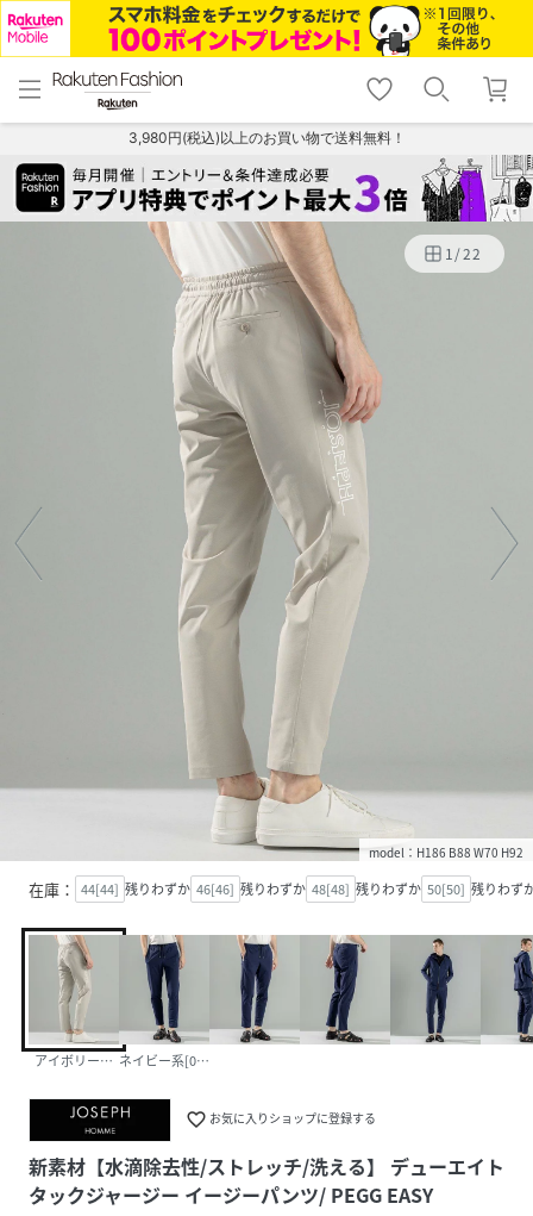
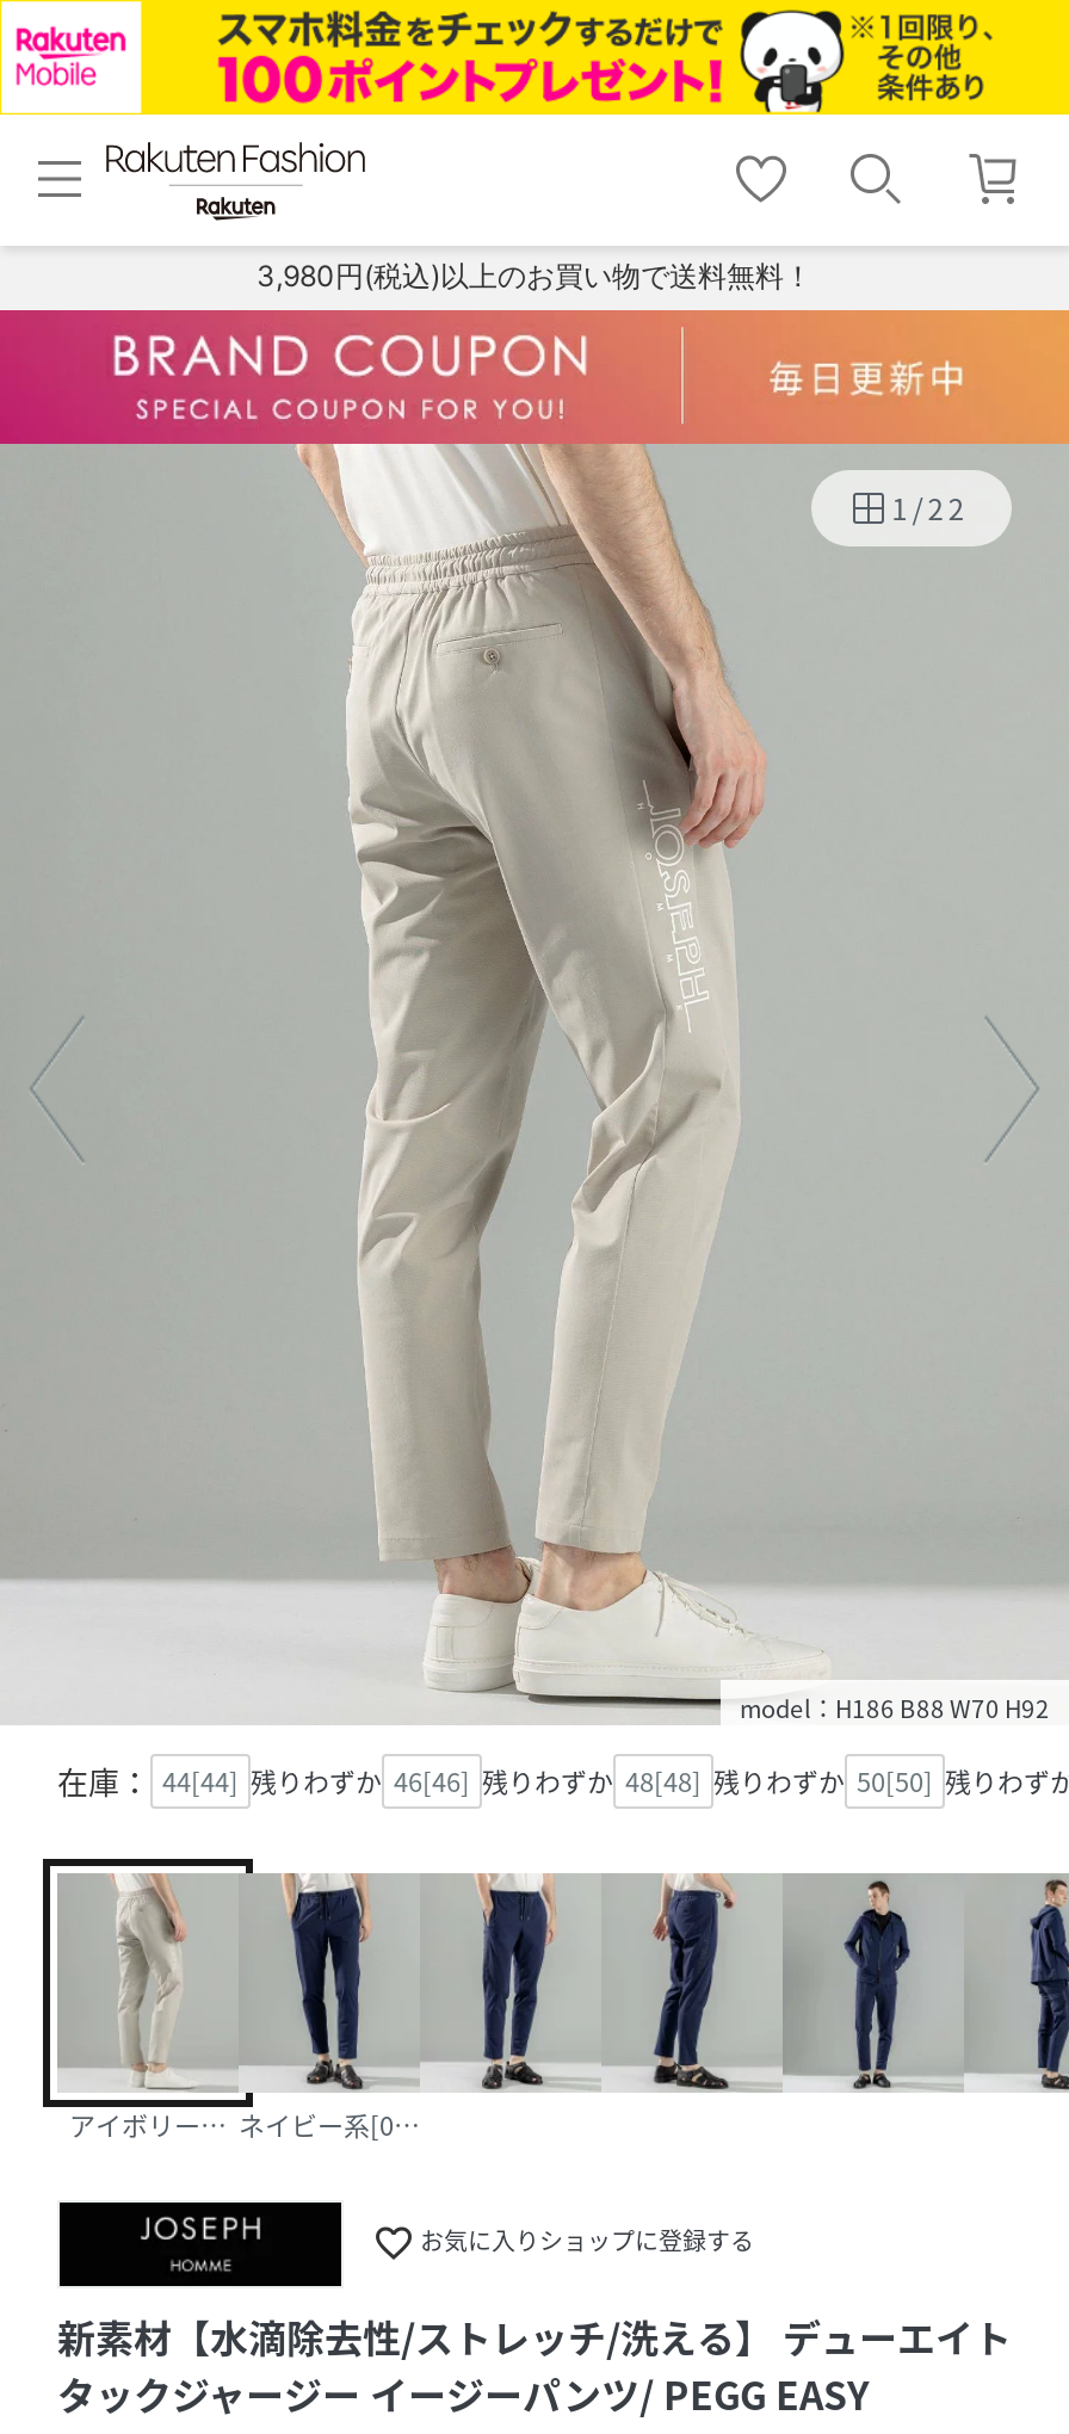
- [image]
+ [image]
